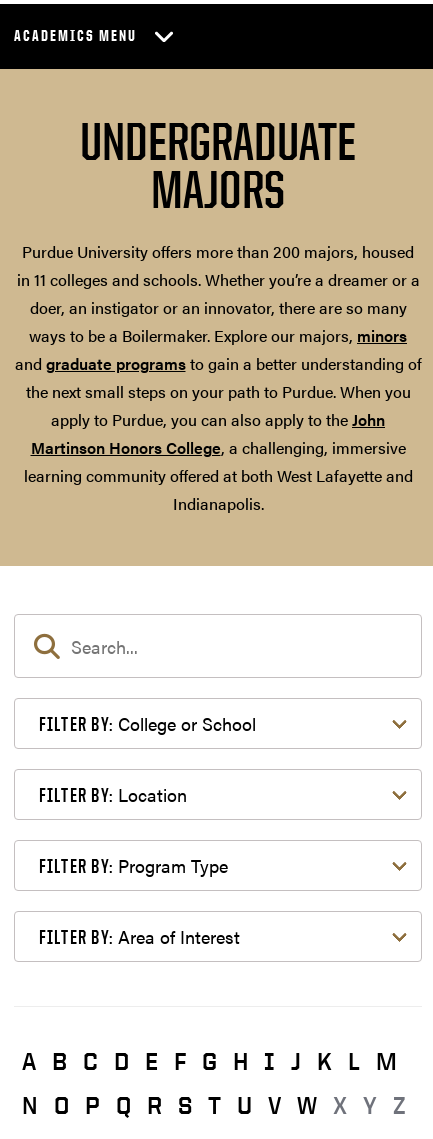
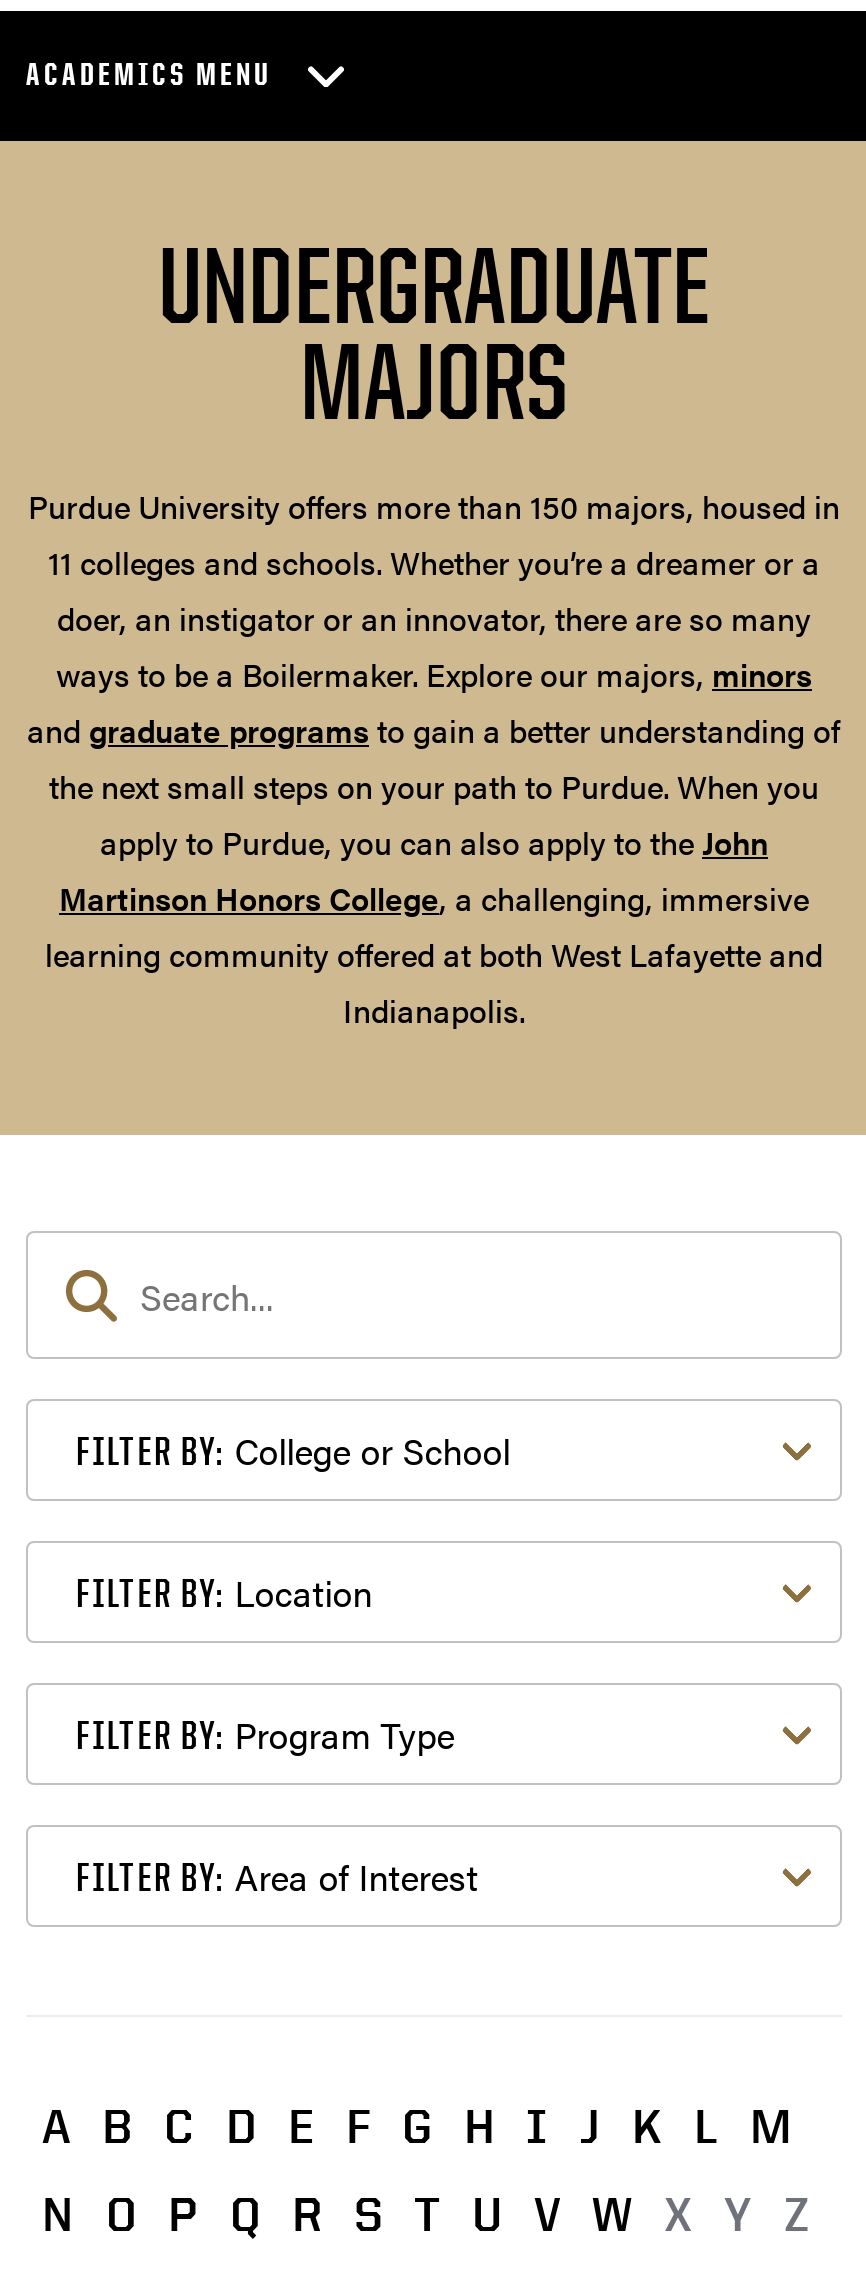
- Purdue University offers more than 200 majors, housed
- in 11 colleges and schools. Whether you’re a dreamer or a
+ Purdue University offers more than 150 majors, housed in
+ 11 colleges and schools. Whether you’re a dreamer or a
